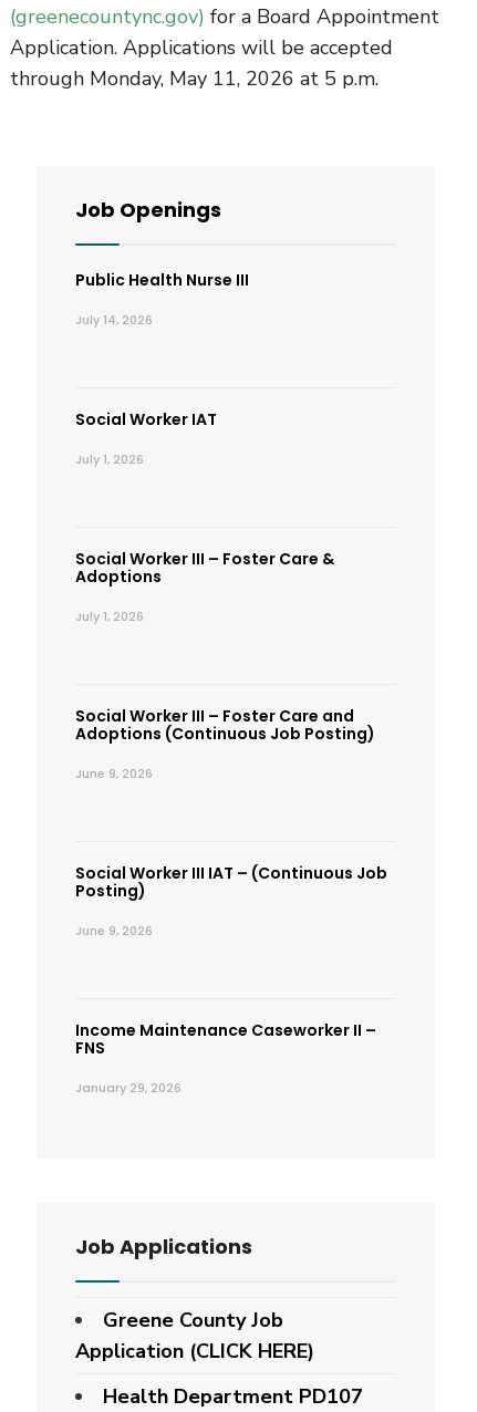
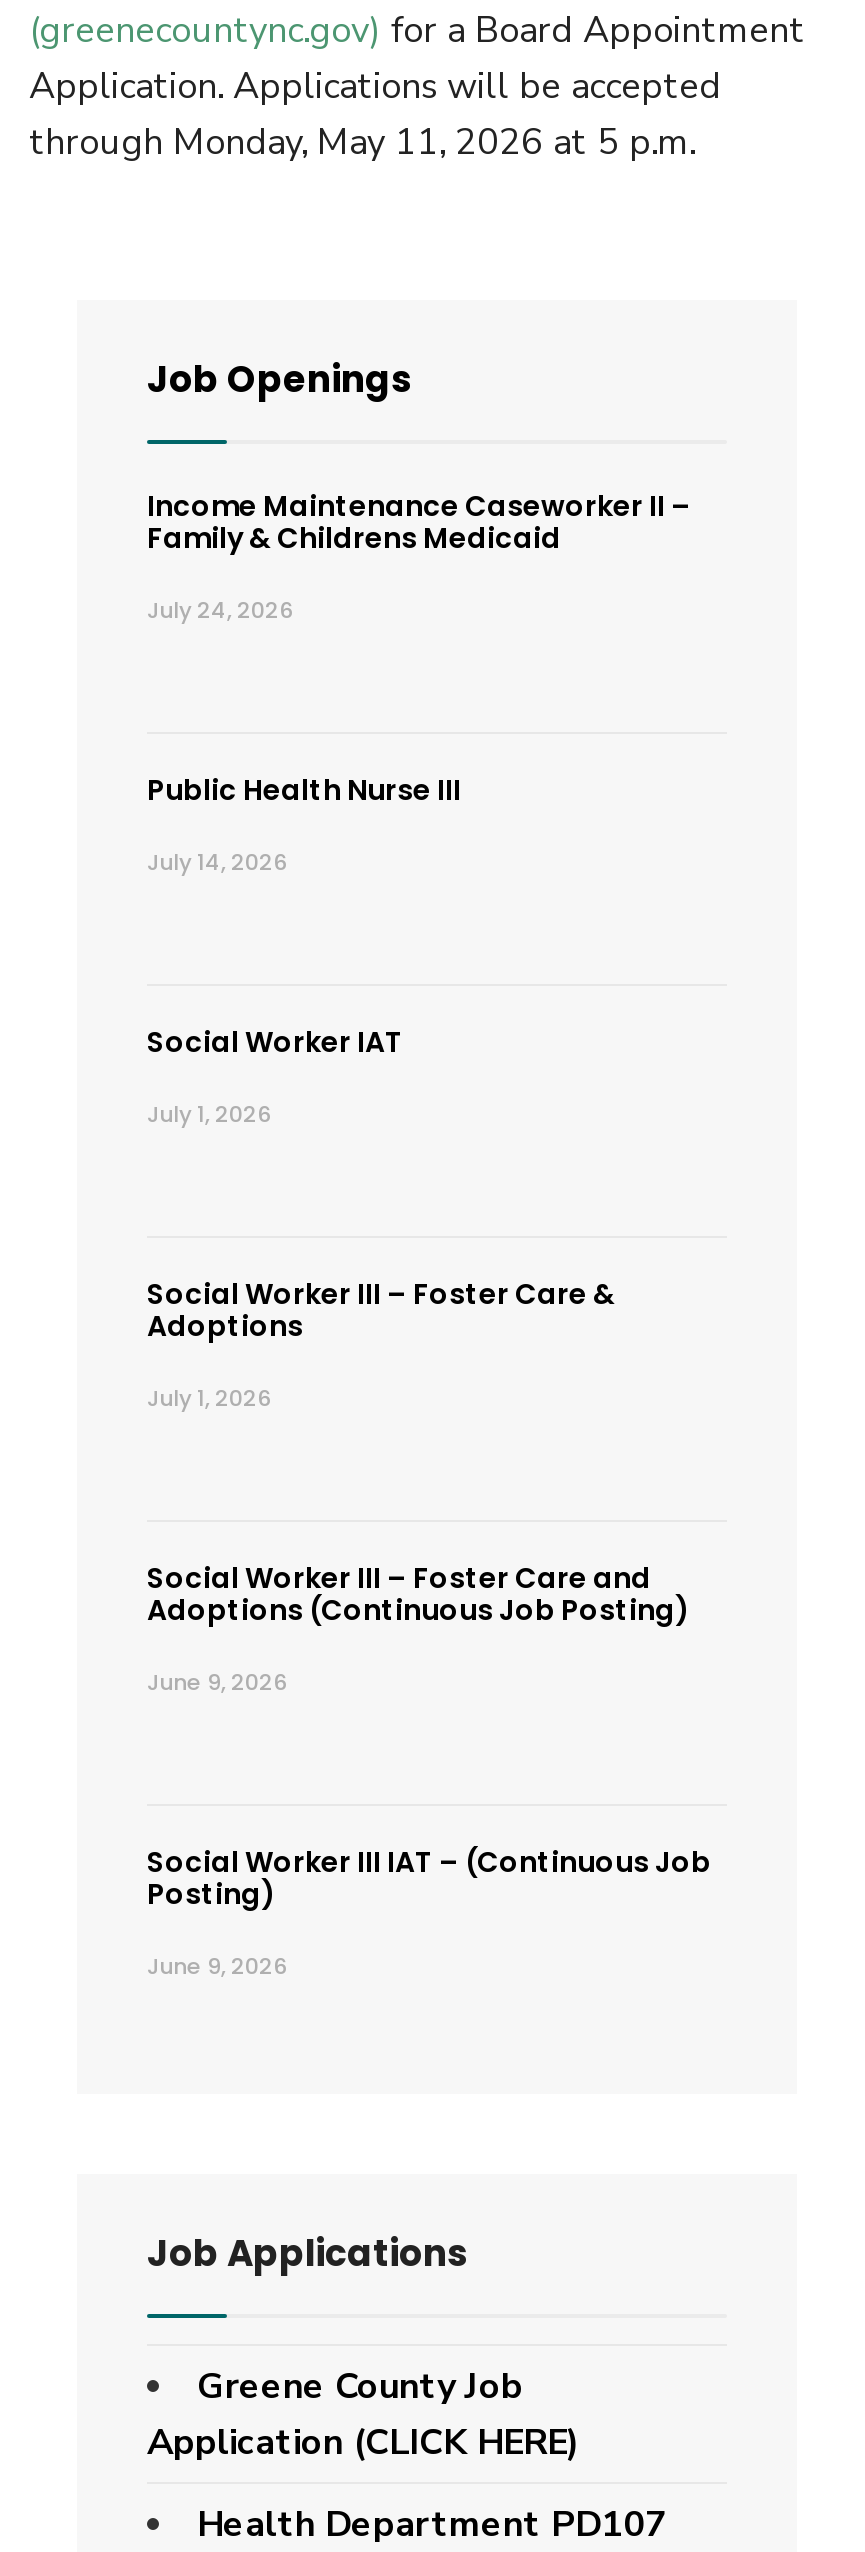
+ Family & Childrens Medicaid
+ July 24, 2026

moved down: Public Health Nurse III | July 14, 2026 | Social Worker IAT | ... | Posting) | June 9, 2026

moved up: Income Maintenance Caseworker II –

- FNS
- January 29, 2026
